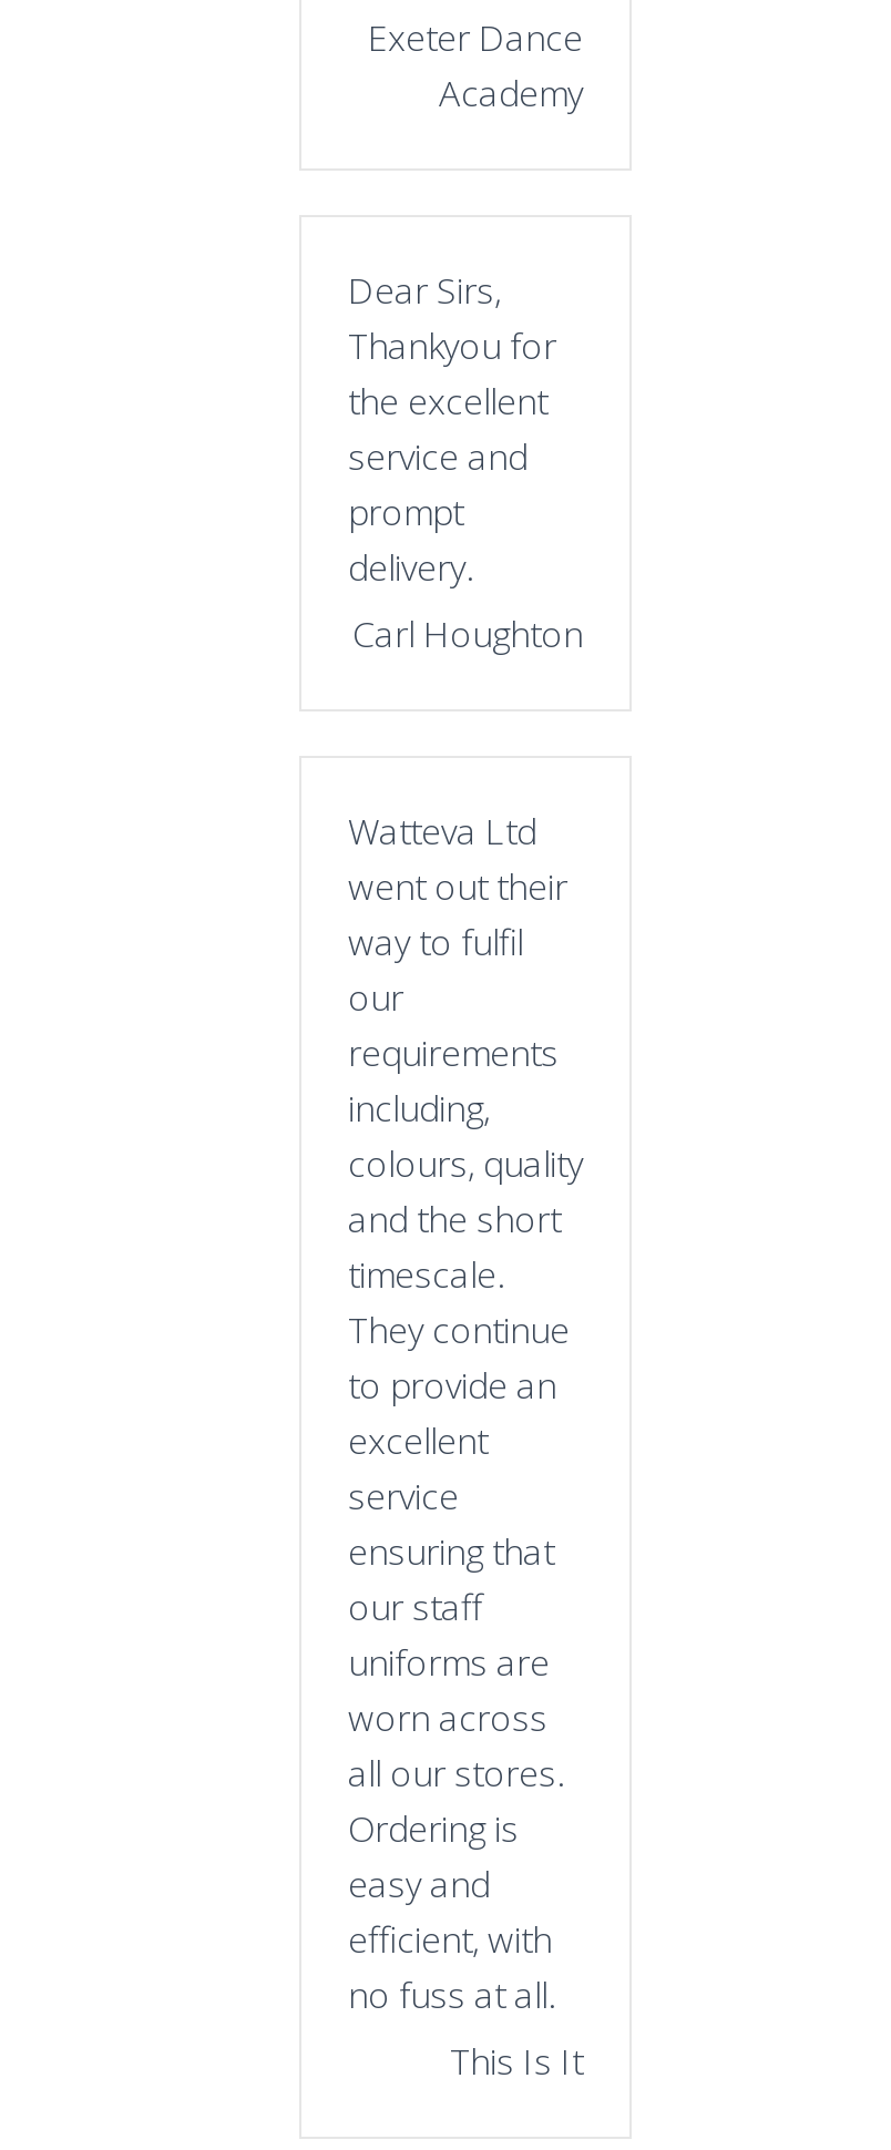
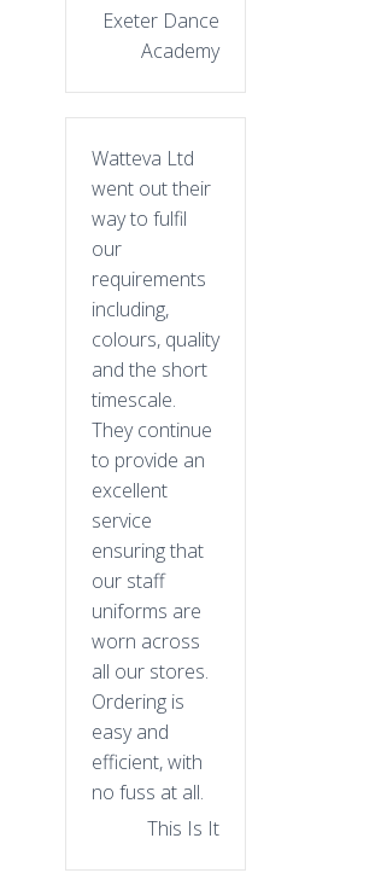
- Dear Sirs,
- Thankyou for
- the excellent
- service and
- prompt
- delivery.
- Carl Houghton
